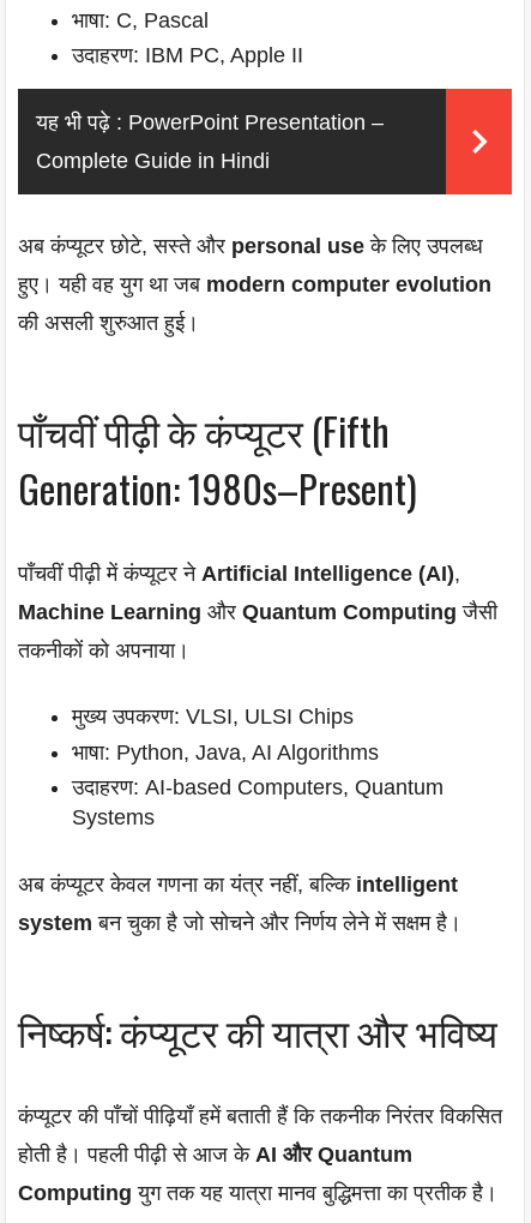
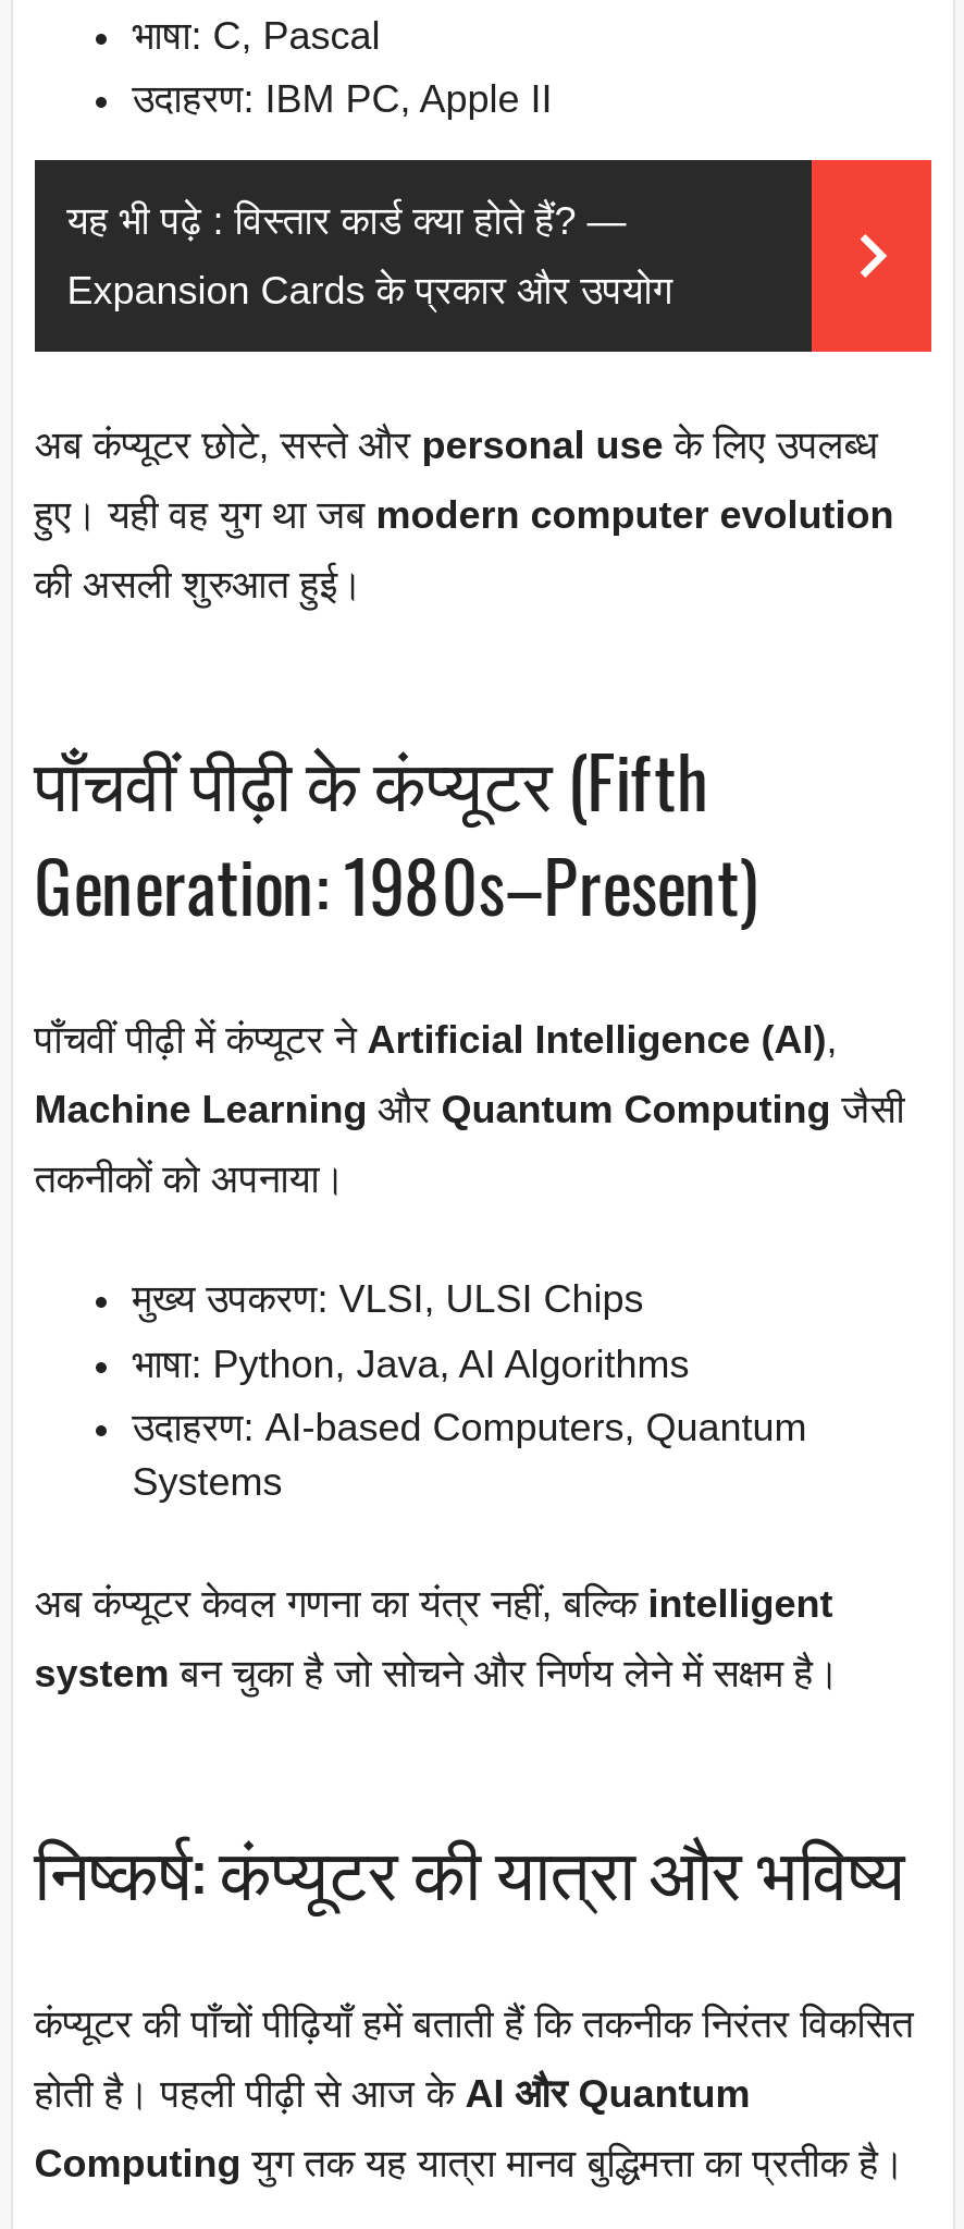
- यह भी पढ़े : PowerPoint Presentation –
+ यह भी पढ़े : विस्तार कार्ड क्या होते हैं? —

- Complete Guide in Hindi
+ Expansion Cards के प्रकार और उपयोग
